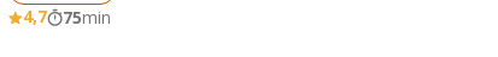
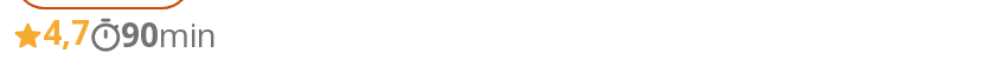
- 4,7 75min
+ 4,7 90min
